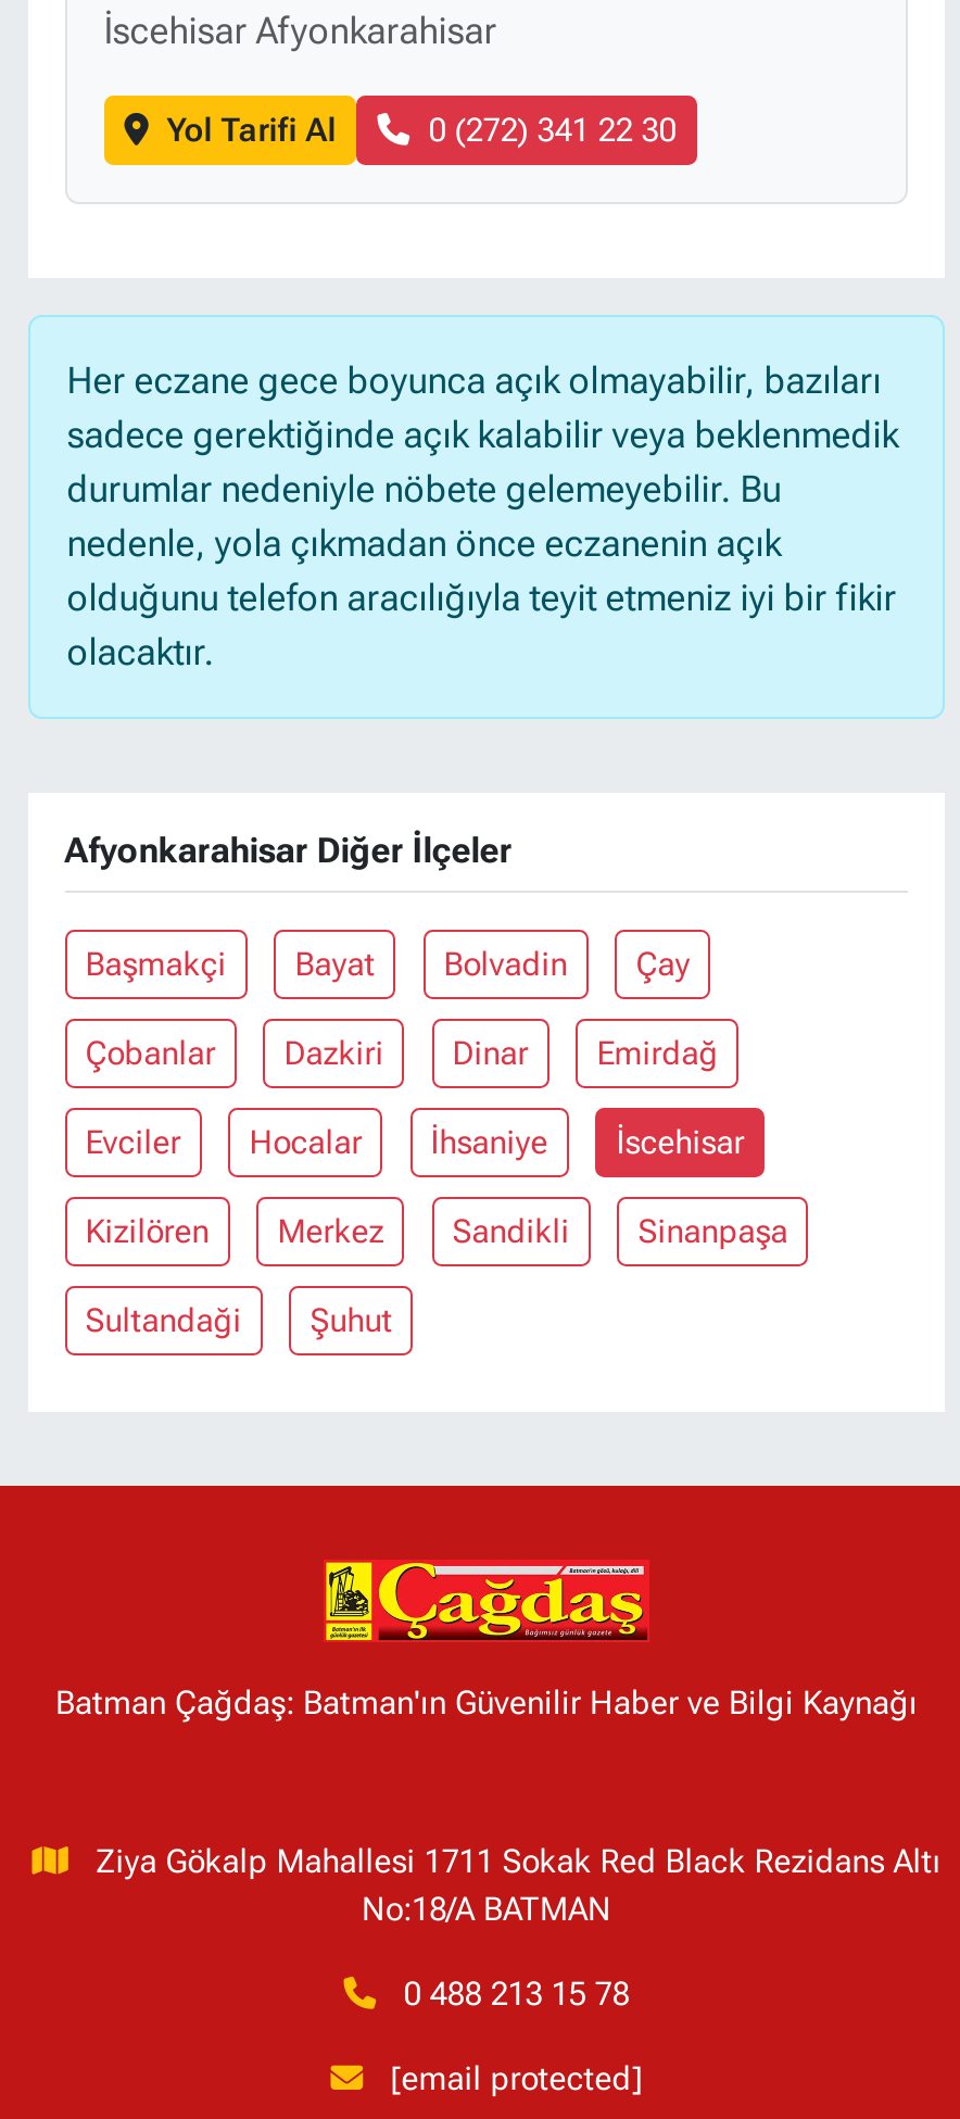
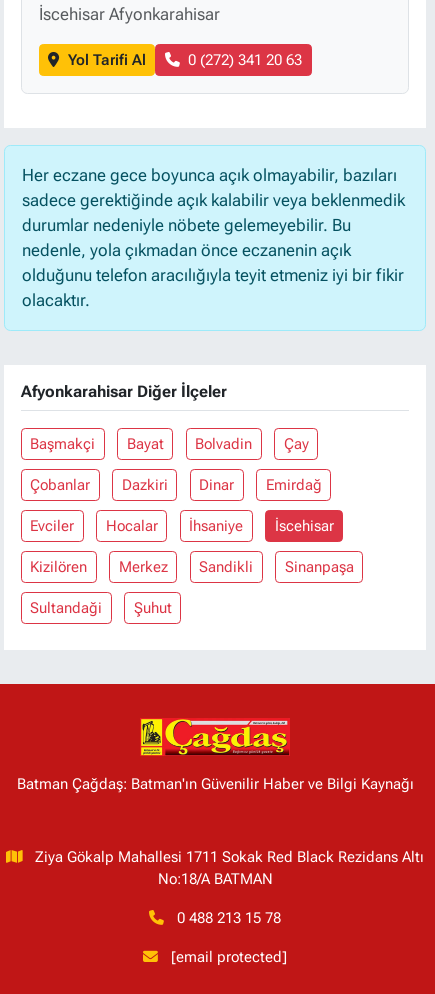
- 0 (272) 341 22 30
+ 0 (272) 341 20 63
